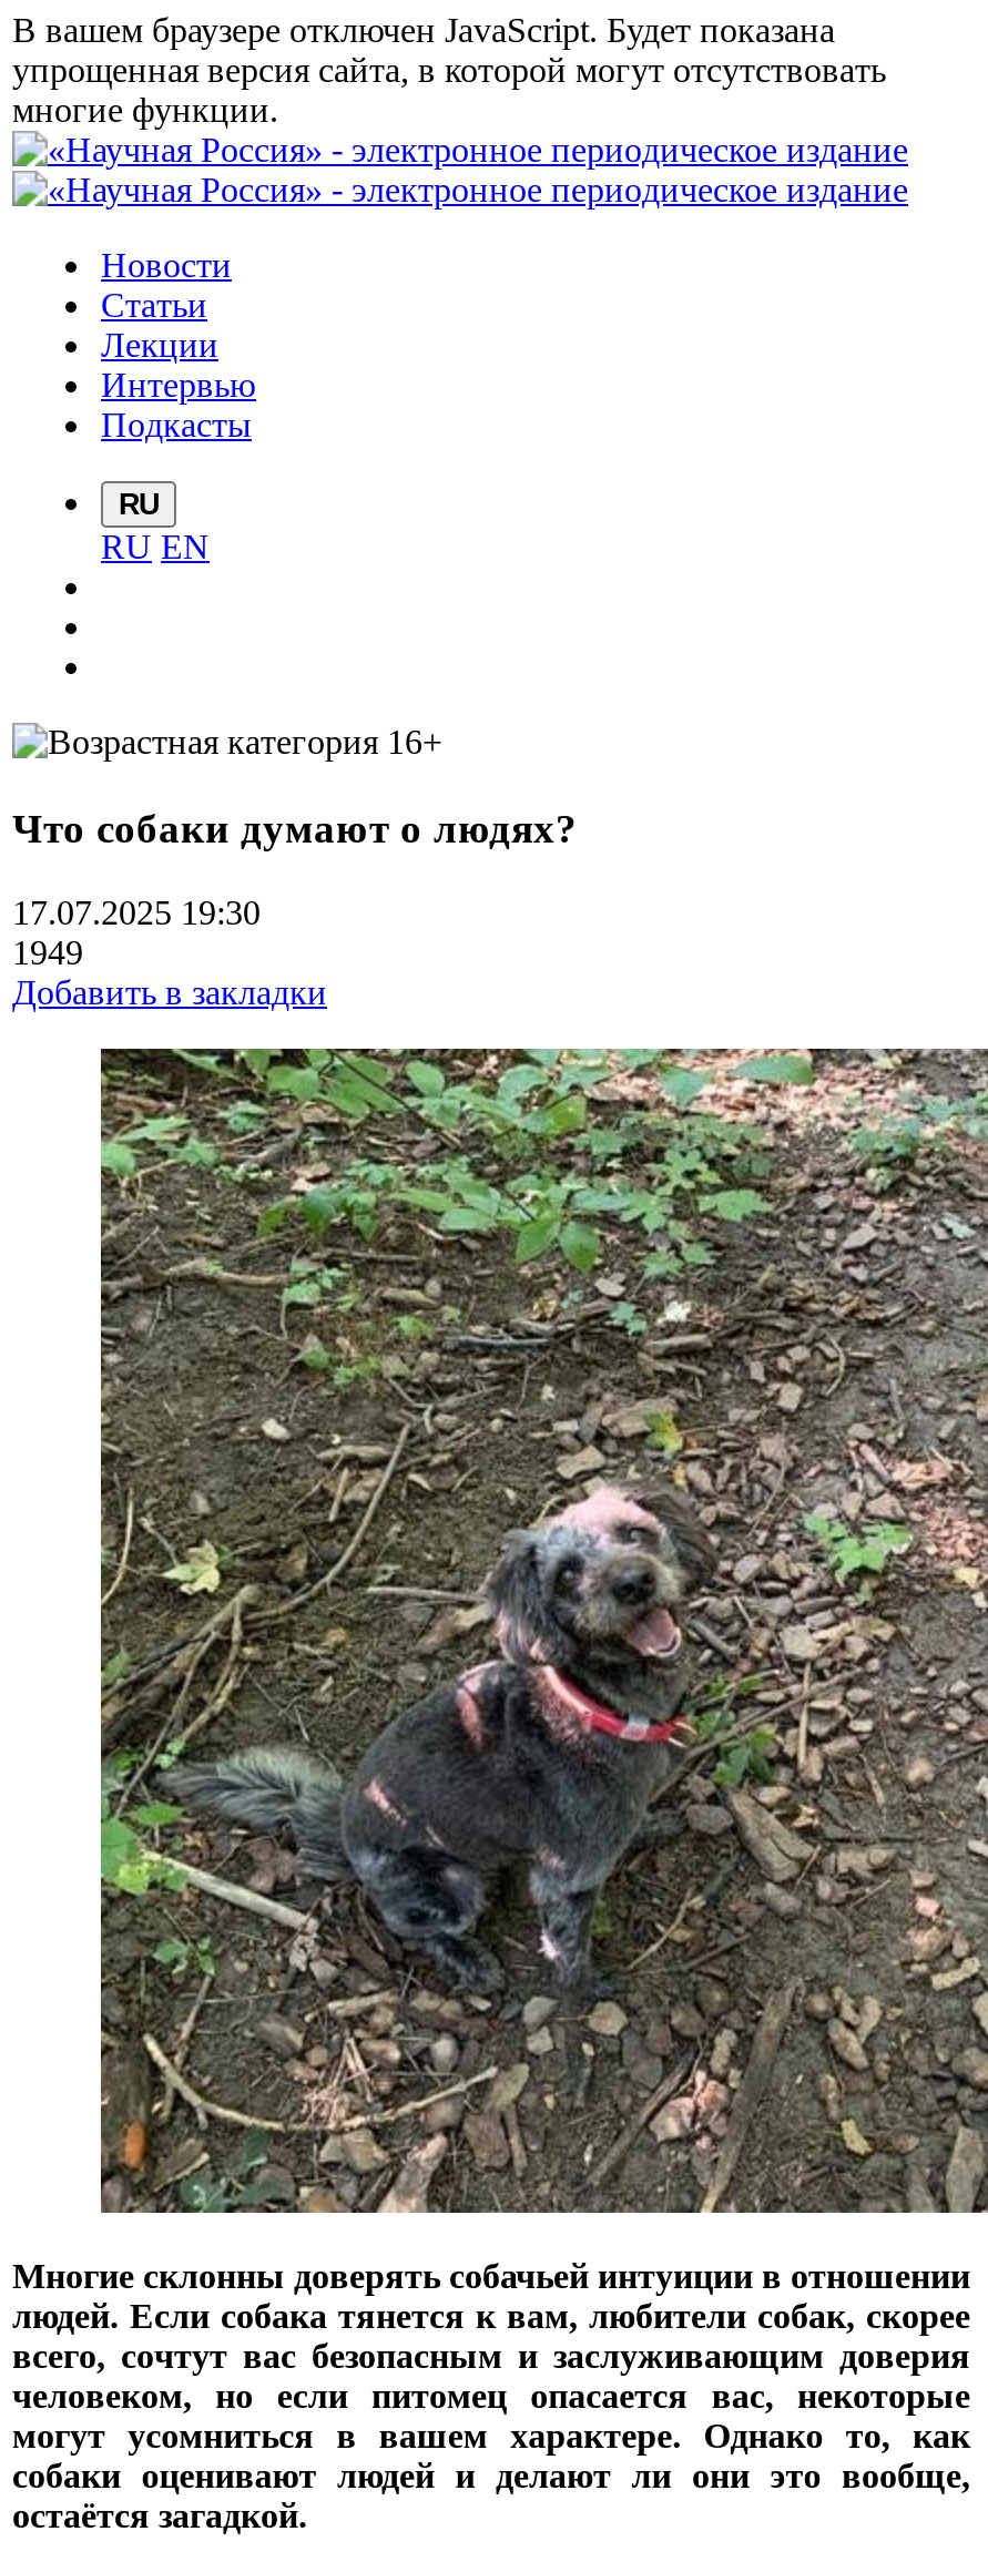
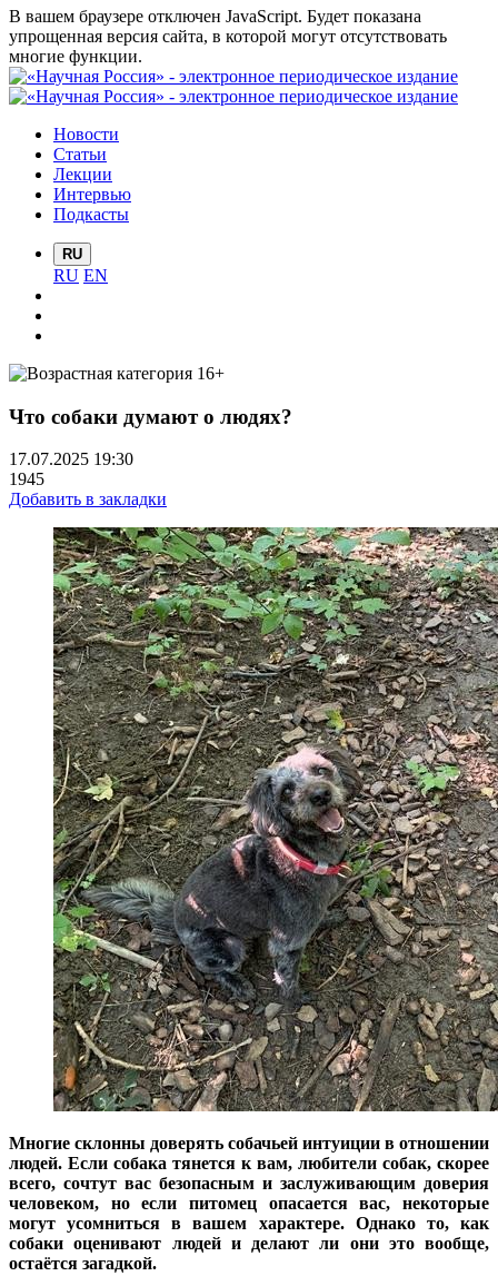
- 1949
+ 1945
